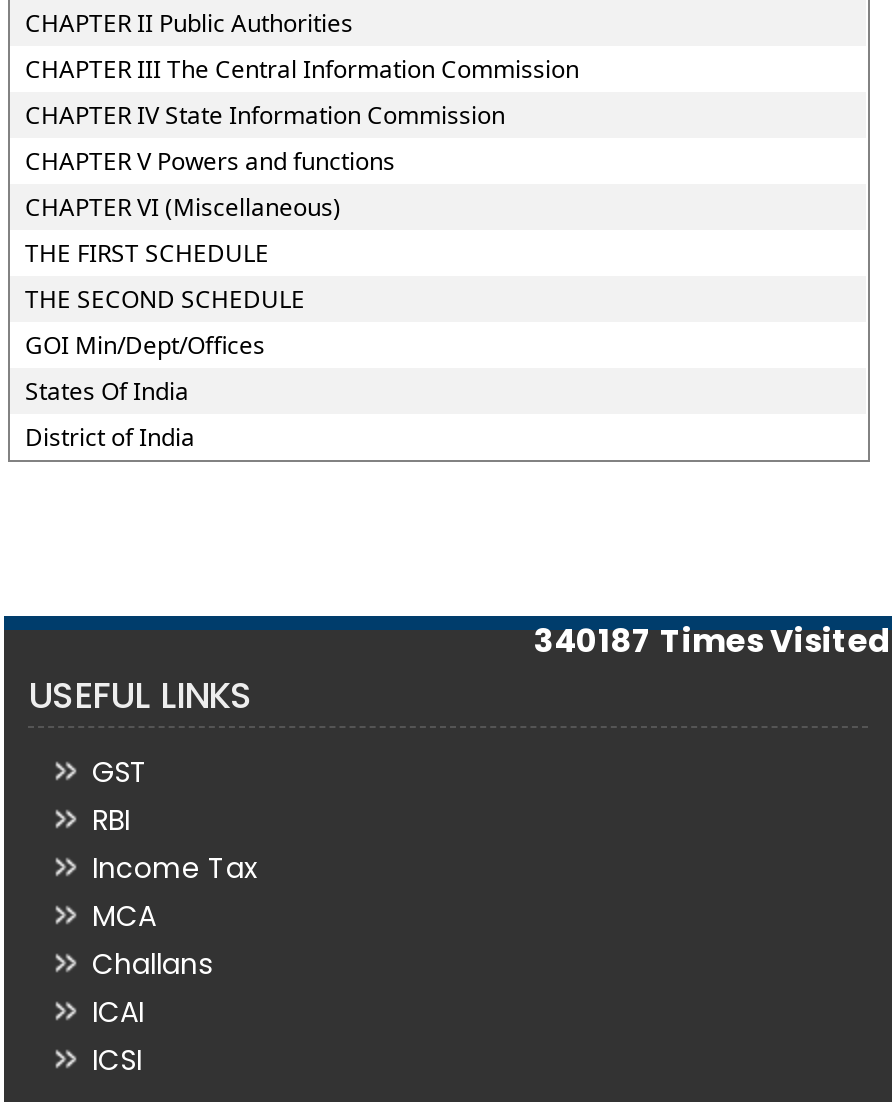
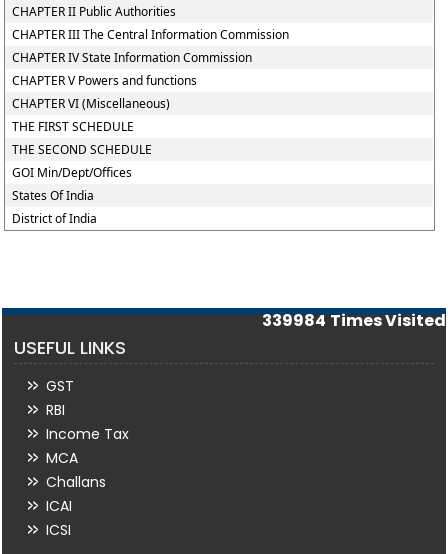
- 340187 Times Visited
+ 339984 Times Visited
